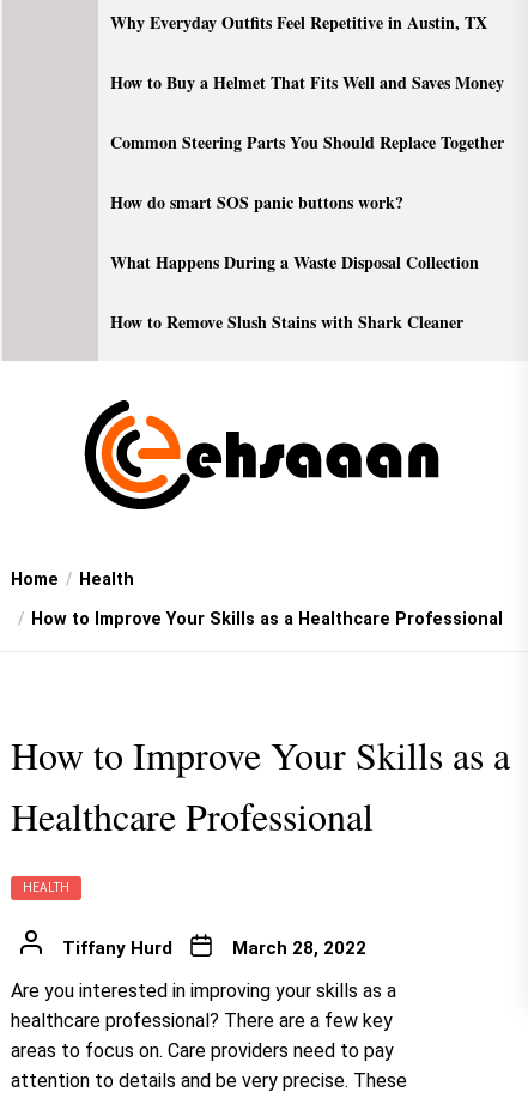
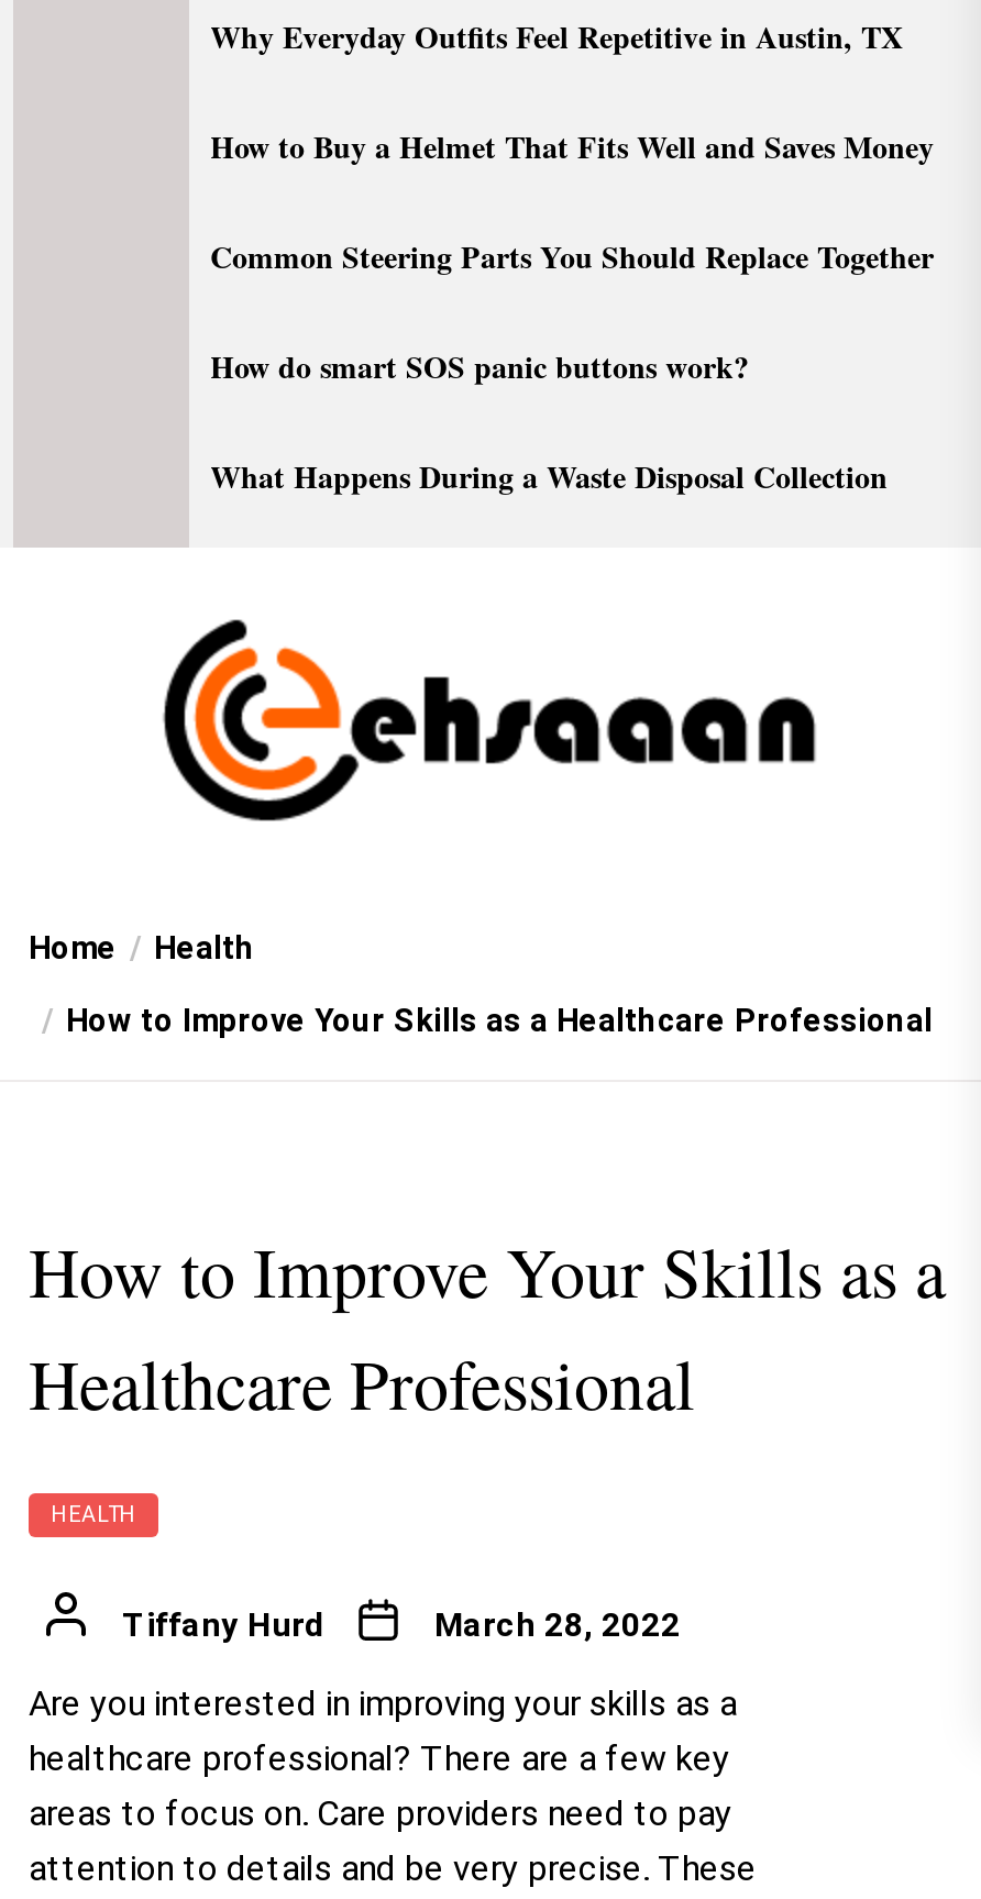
- How to Remove Slush Stains with Shark Cleaner
